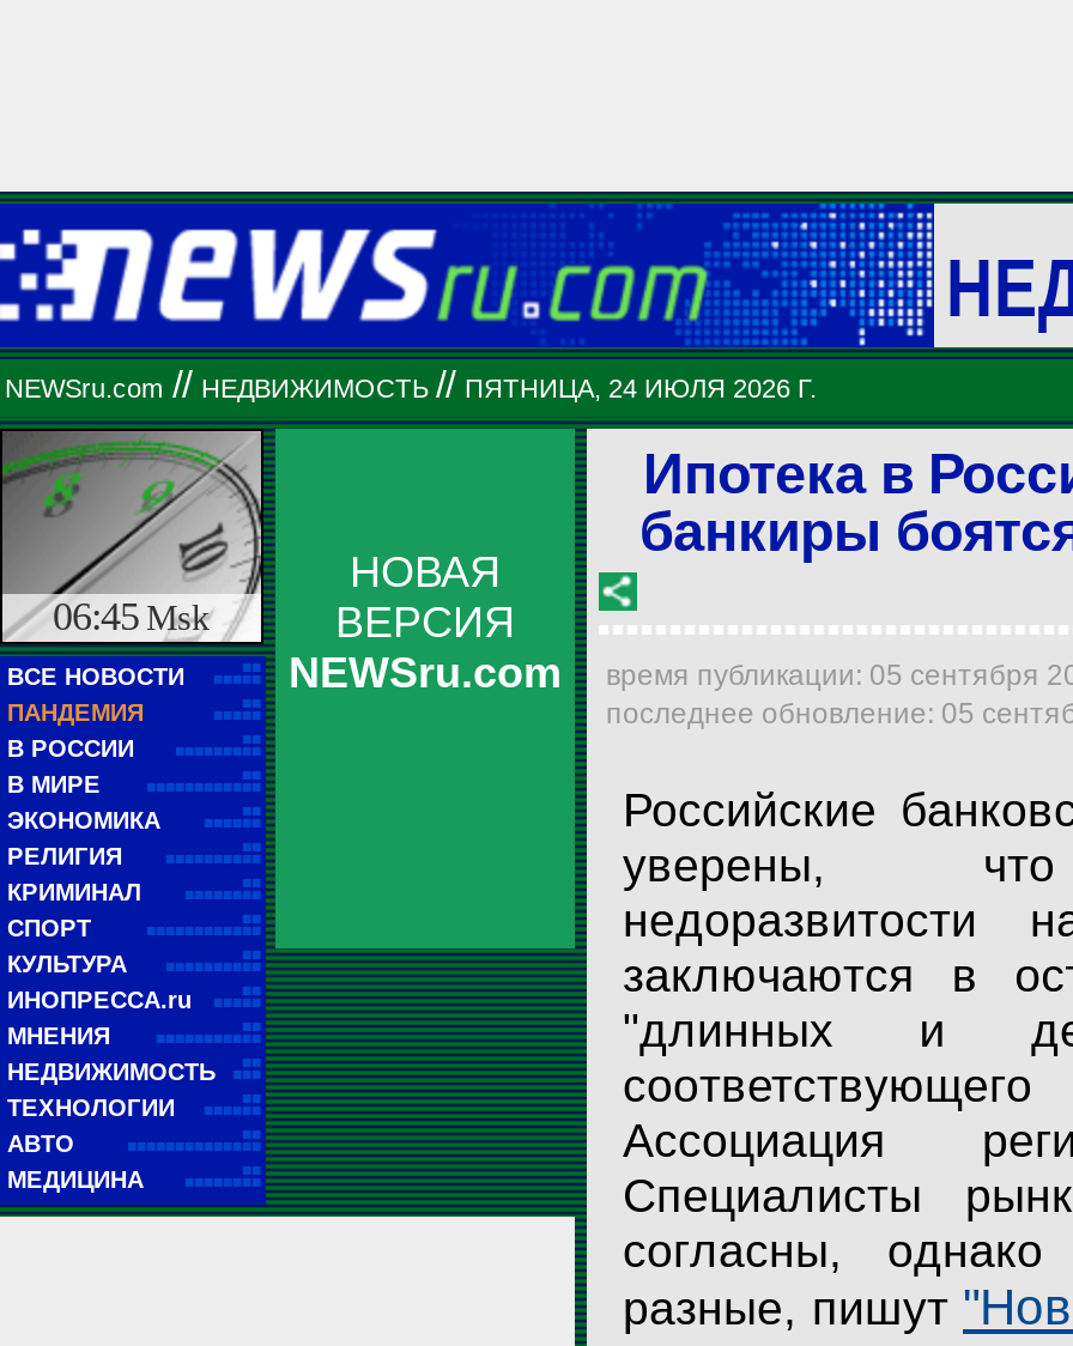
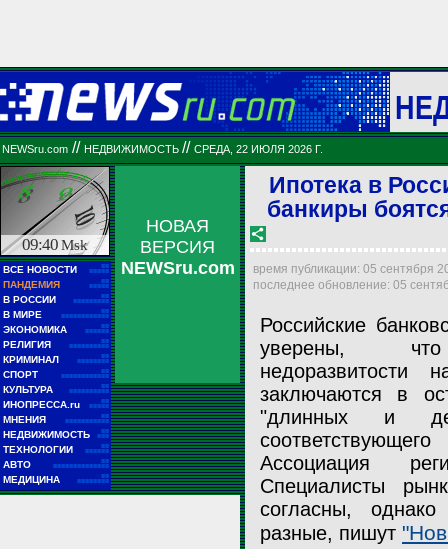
- NEWSru.com // НЕДВИЖИМОСТЬ // ПЯТНИЦА, 24 ИЮЛЯ 2026 Г.
+ NEWSru.com // НЕДВИЖИМОСТЬ // СРЕДА, 22 ИЮЛЯ 2026 Г.

- 06:45 Msk
+ 09:40 Msk
